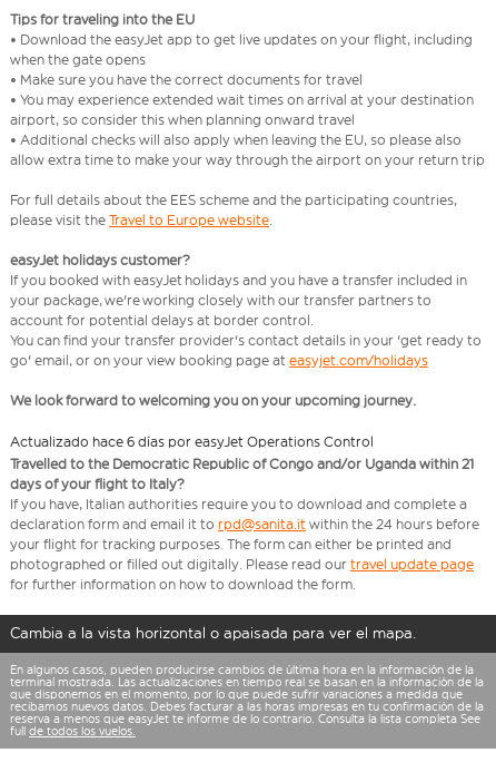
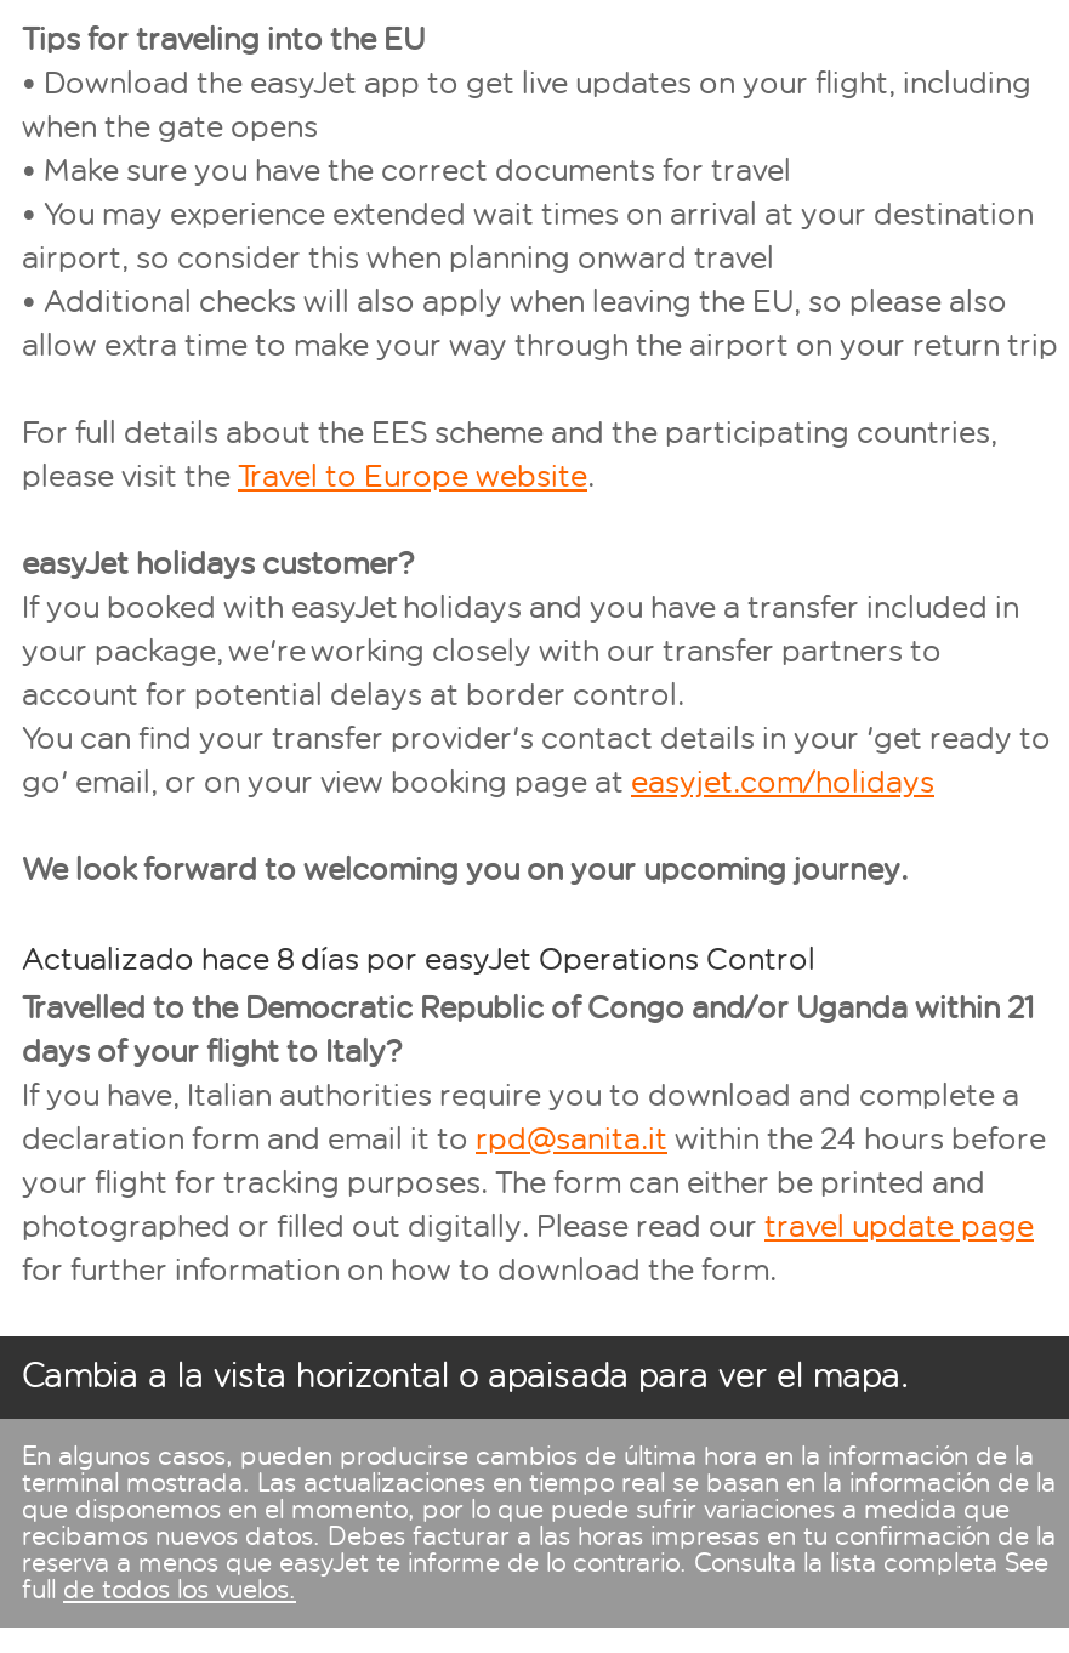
- Actualizado hace 6 días por easyJet Operations Control
+ Actualizado hace 8 días por easyJet Operations Control
